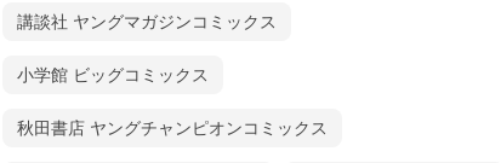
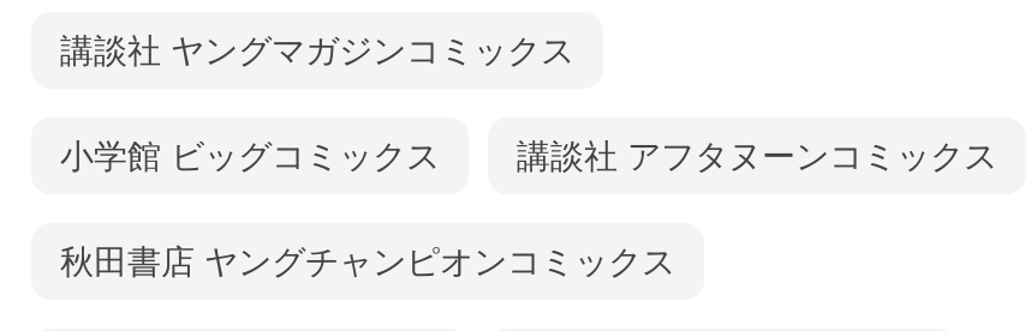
+ 講談社 アフタヌーンコミックス
